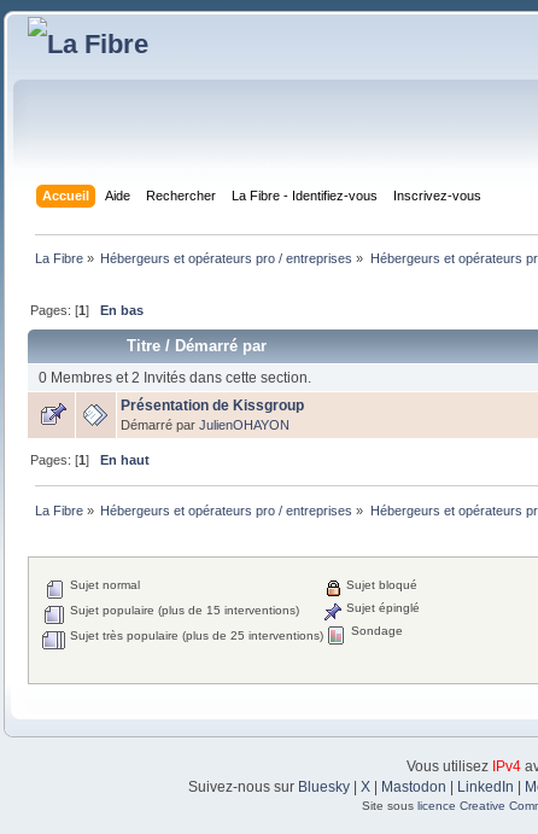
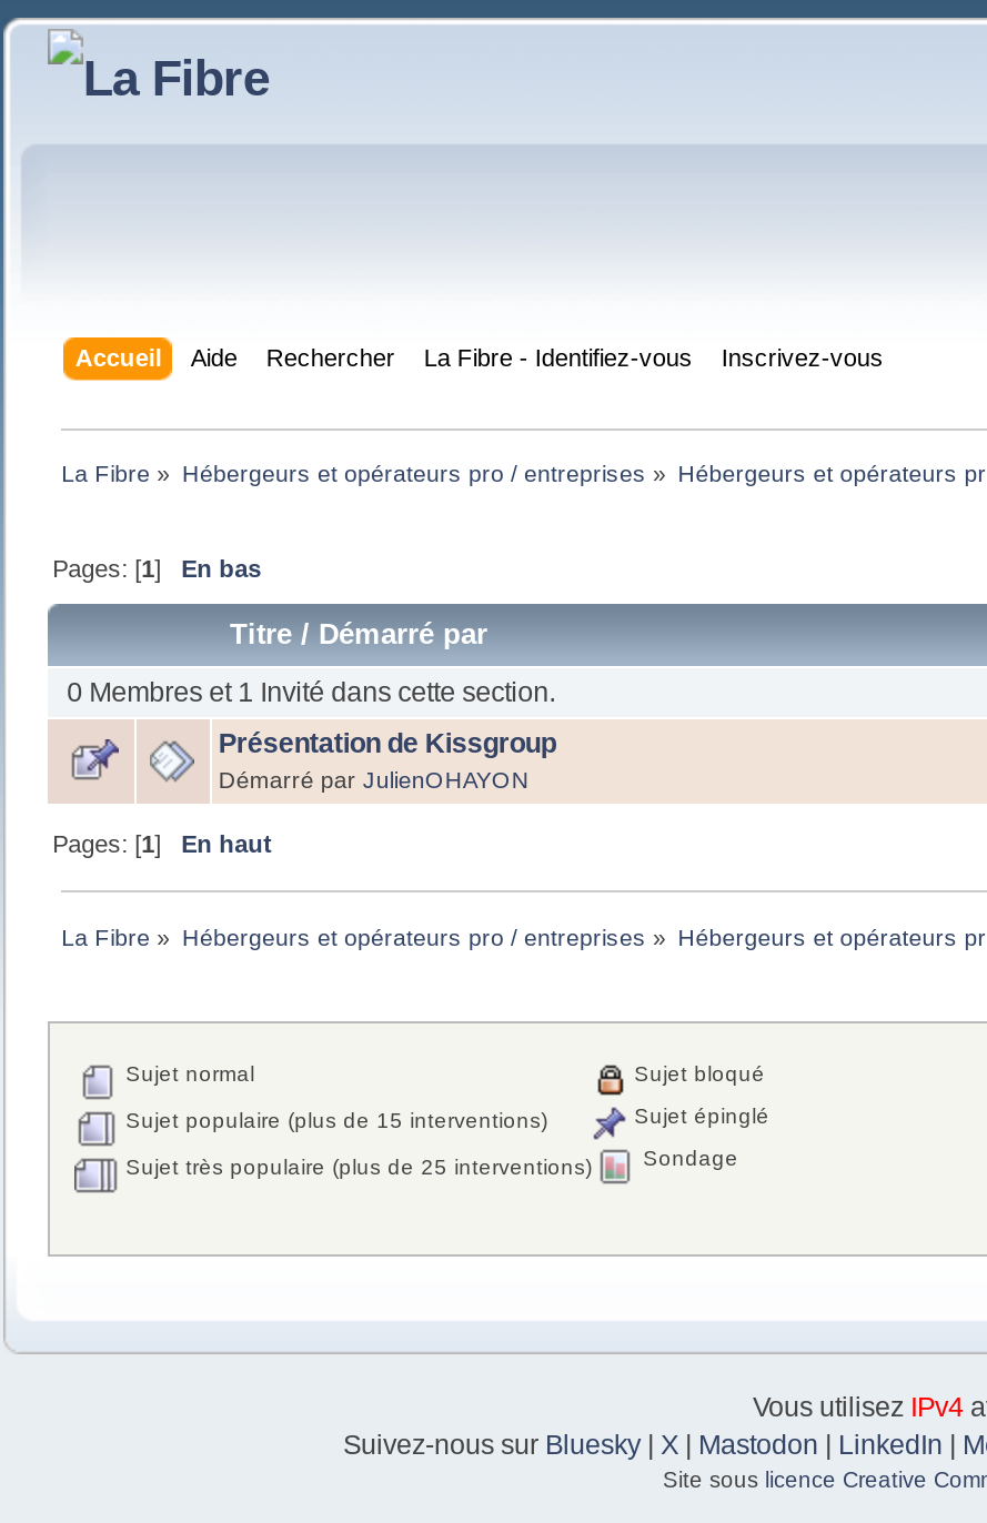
- 0 Membres et 2 Invités dans cette section.
+ 0 Membres et 1 Invité dans cette section.
